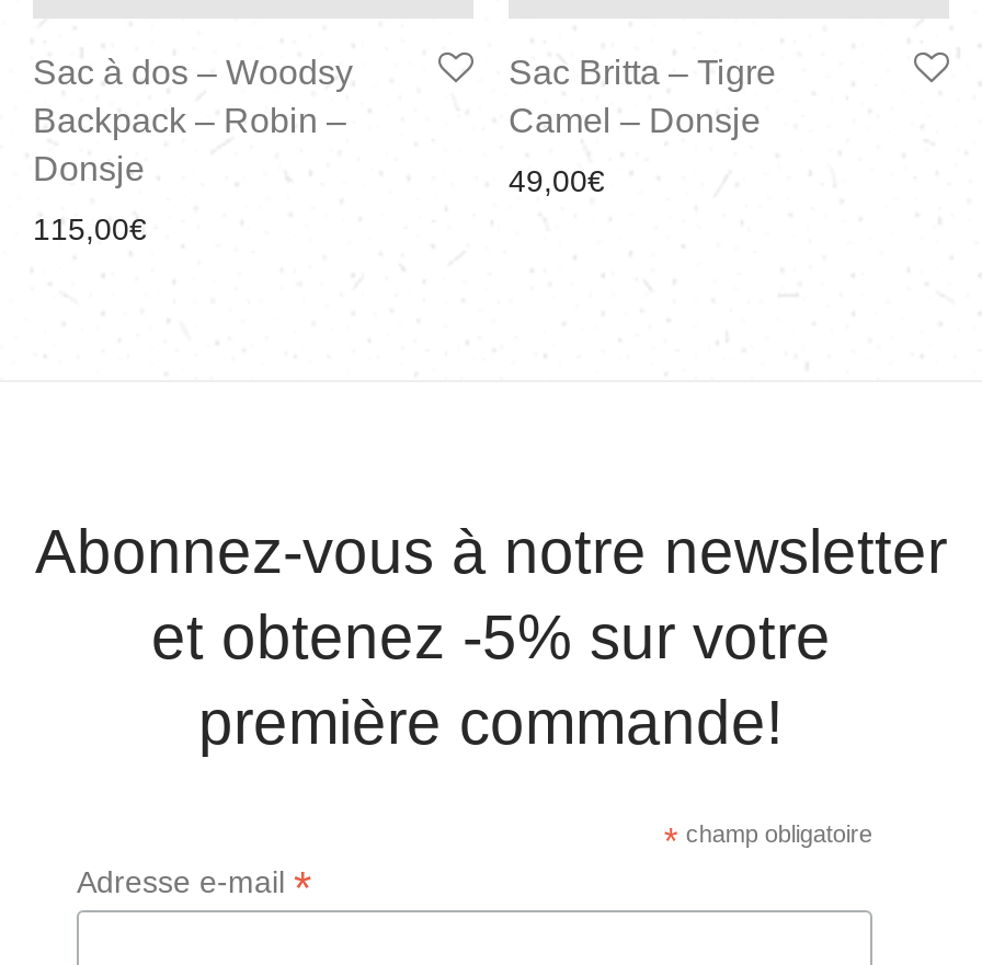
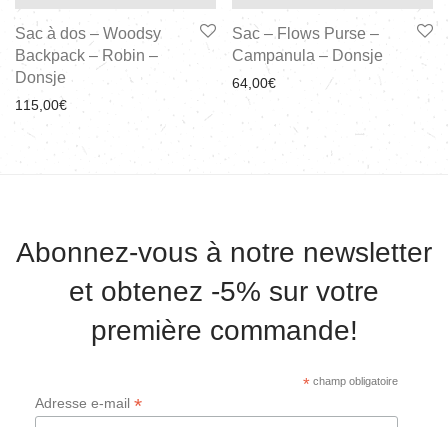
- Sac Britta – Tigre
- Camel – Donsje
+ Sac – Flows Purse –
+ Campanula – Donsje

- 49,00€
+ 64,00€
